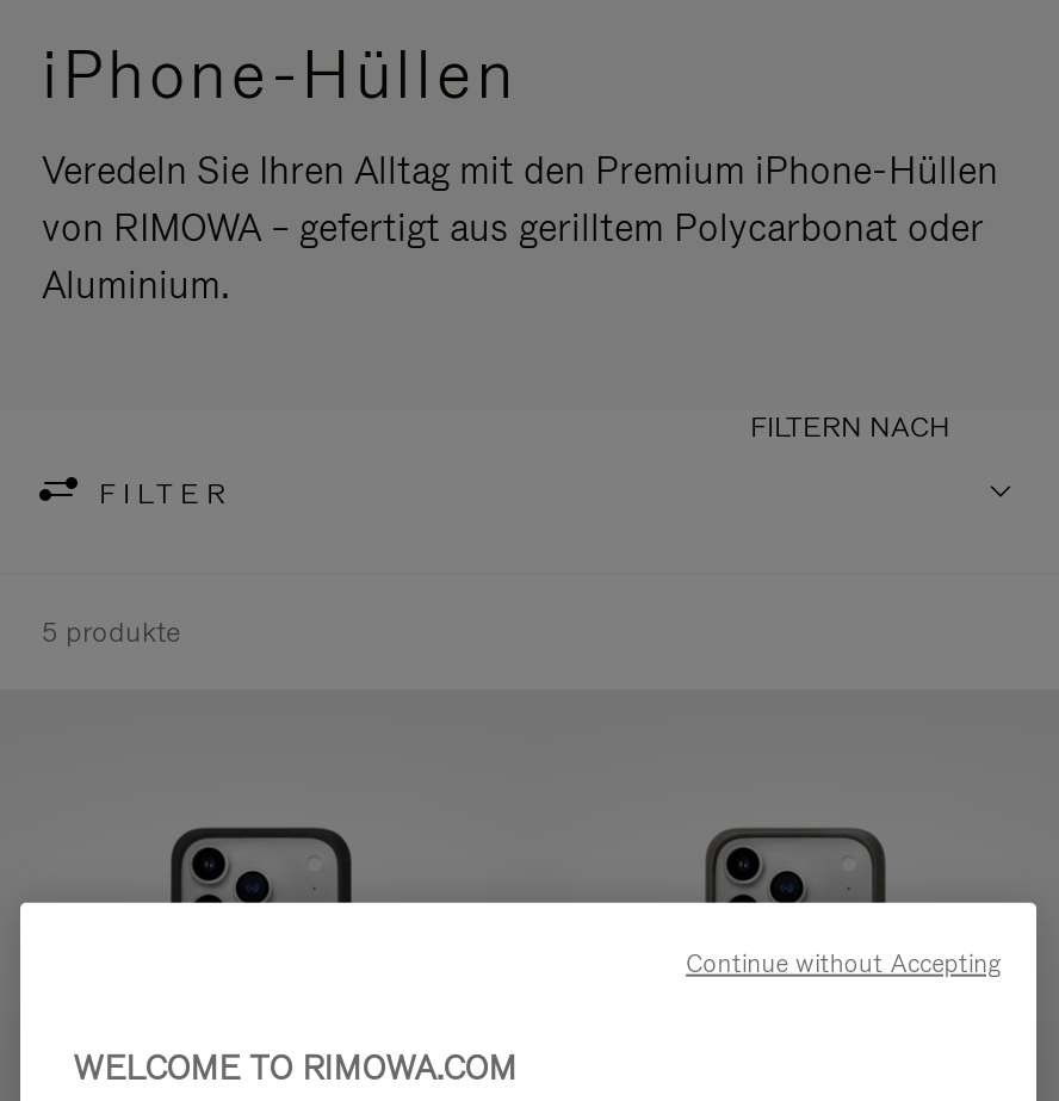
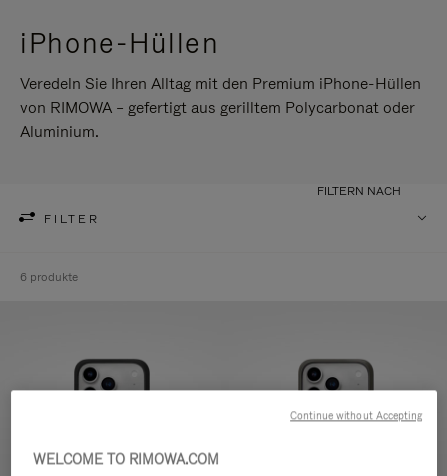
- 5 produkte
+ 6 produkte
